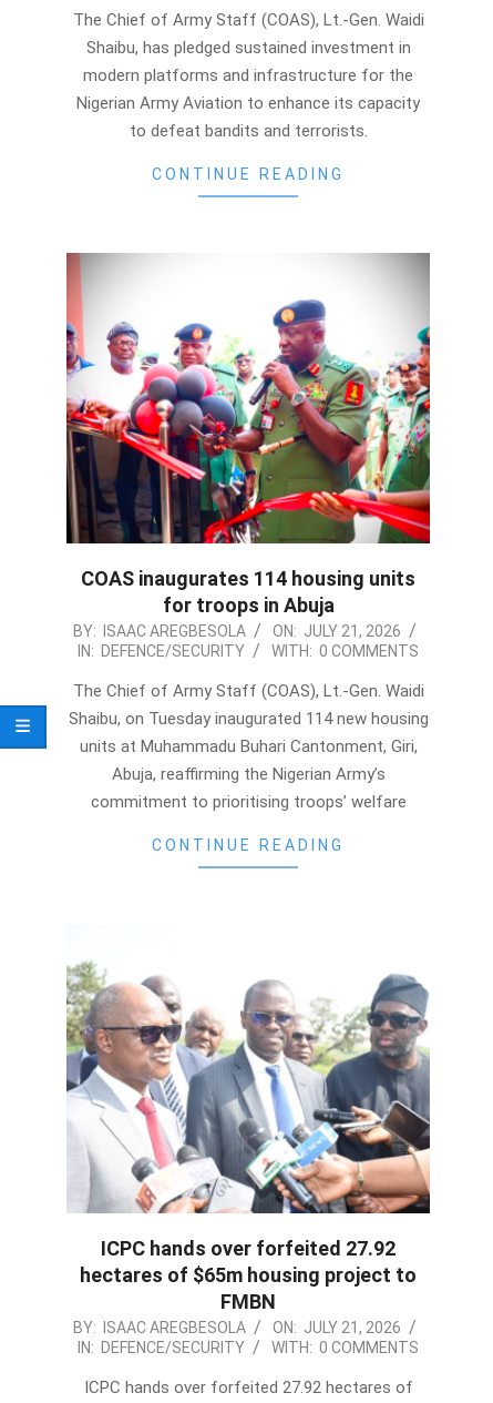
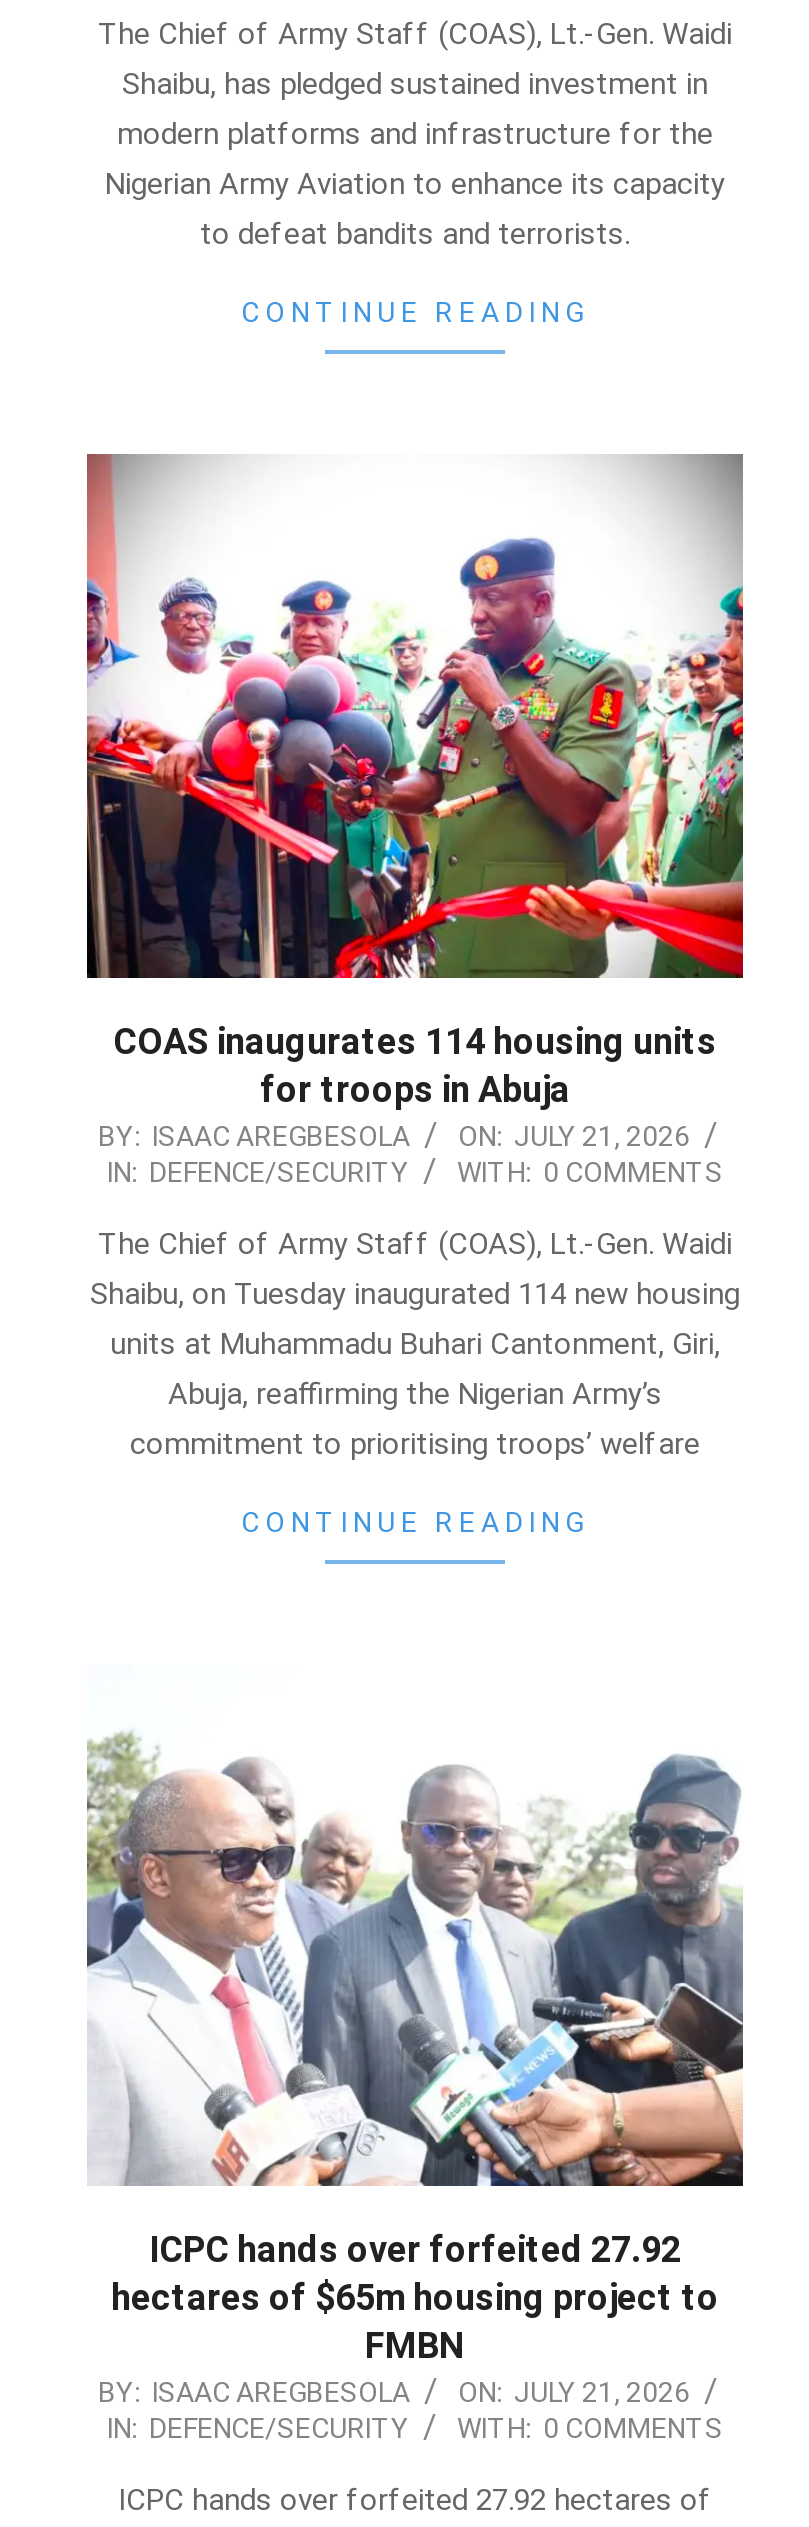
- [image]
